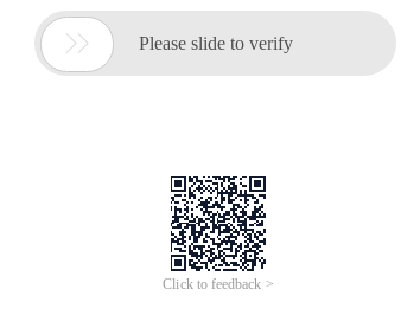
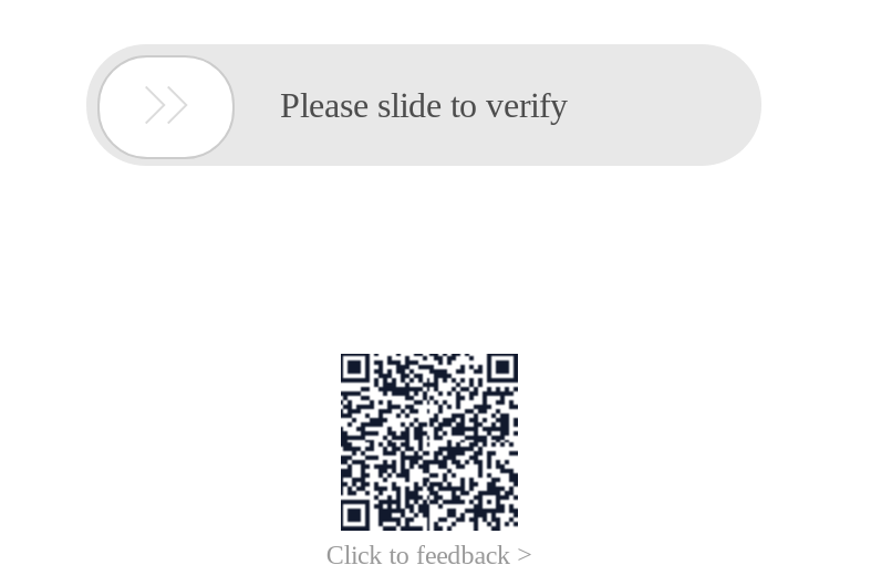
- [image]
+ [image]
